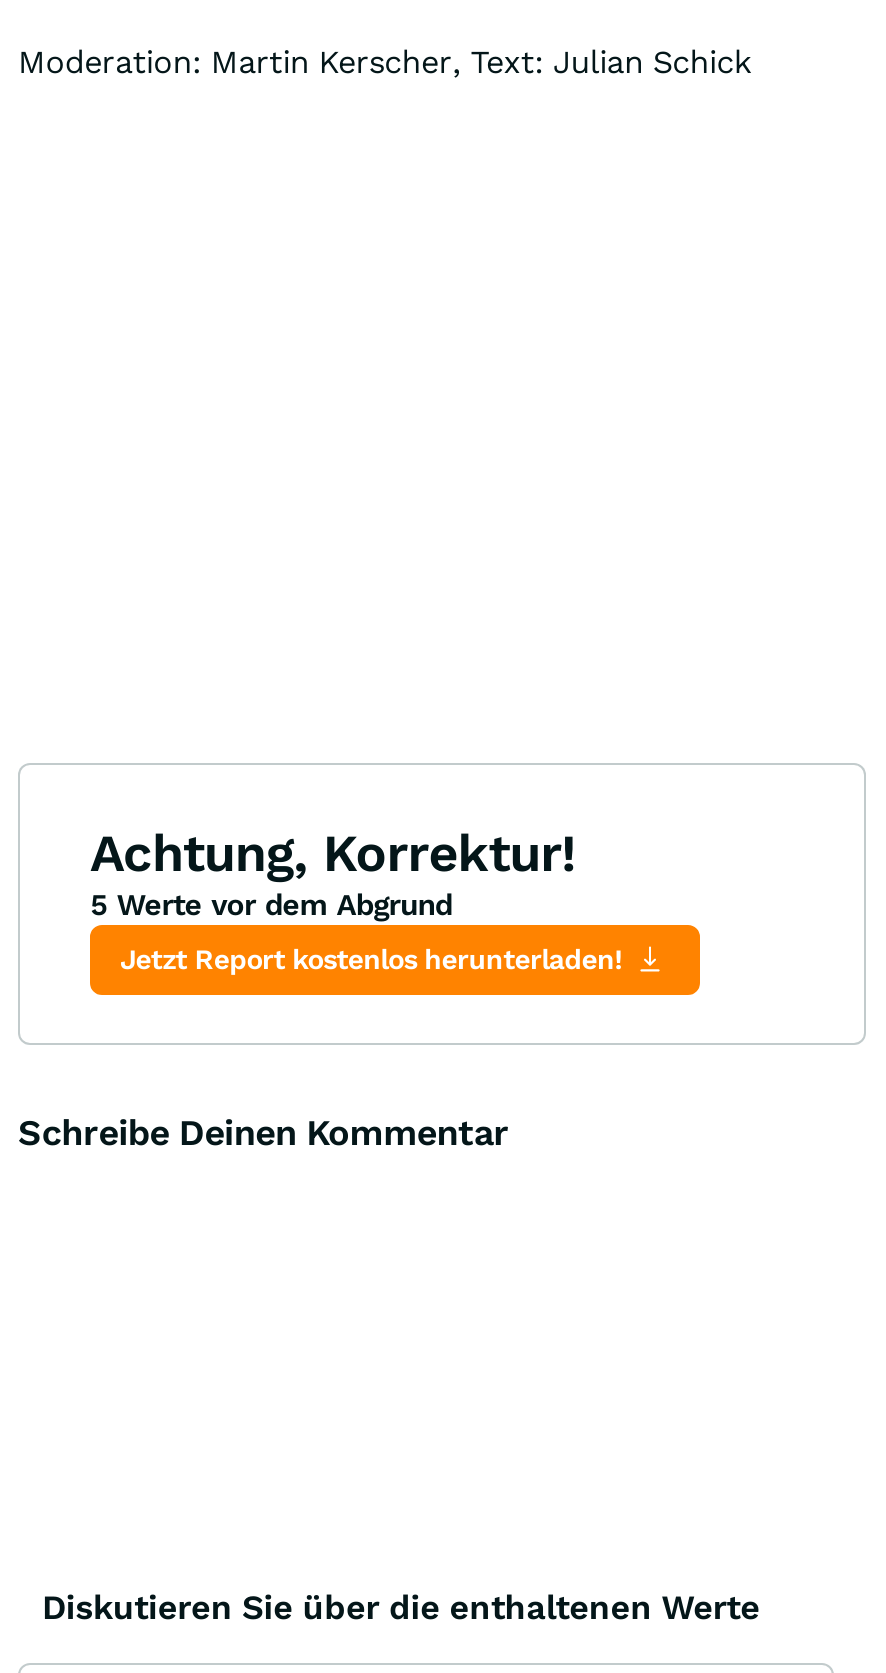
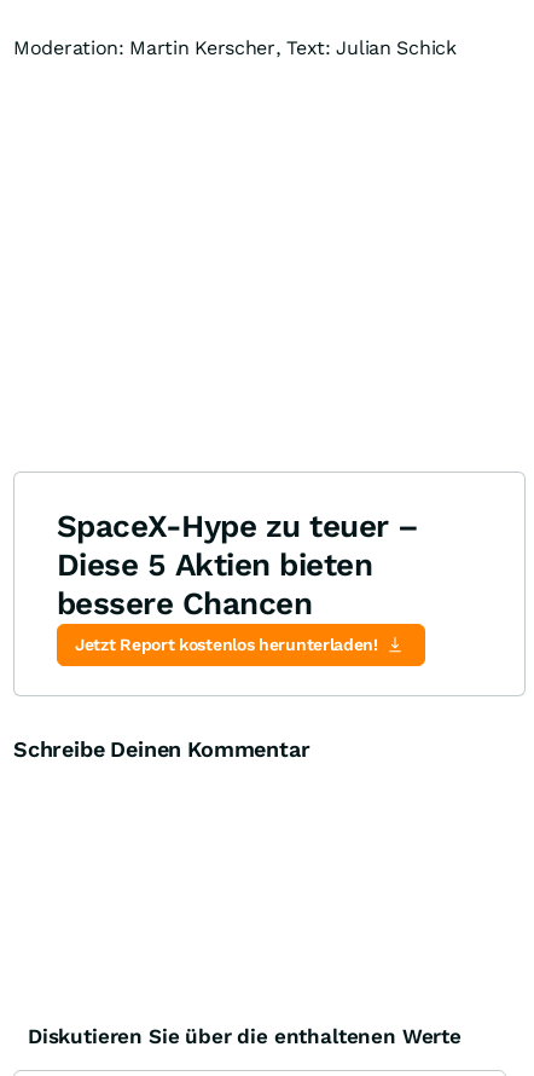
- Achtung, Korrektur!
- 5 Werte vor dem Abgrund
+ SpaceX-Hype zu teuer –
+ Diese 5 Aktien bieten
+ bessere Chancen
